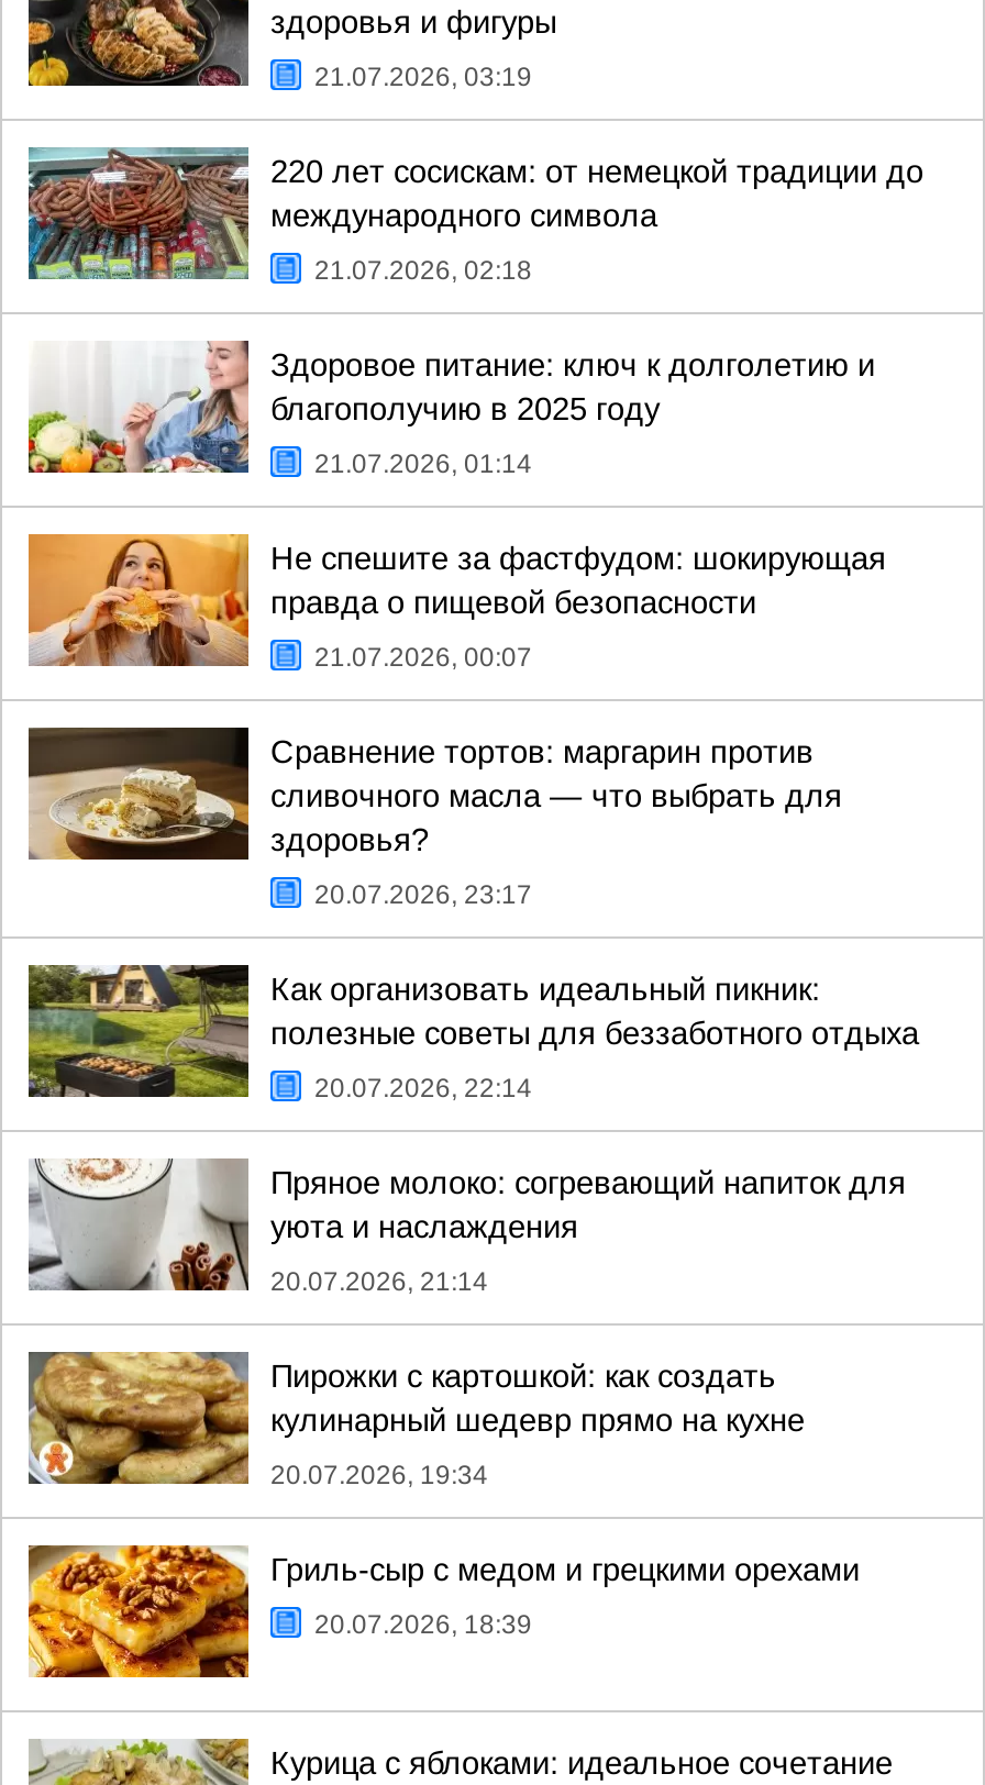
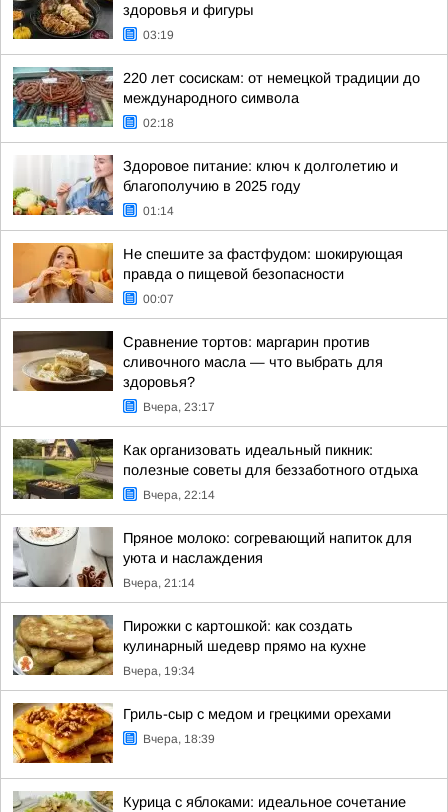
- 21.07.2026, 03:19
+ 03:19

- 21.07.2026, 02:18
+ 02:18

- 21.07.2026, 01:14
+ 01:14

- 21.07.2026, 00:07
+ 00:07

- 20.07.2026, 23:17
+ Вчера, 23:17

- 20.07.2026, 22:14
+ Вчера, 22:14

- 20.07.2026, 21:14
+ Вчера, 21:14

- 20.07.2026, 19:34
+ Вчера, 19:34

- 20.07.2026, 18:39
+ Вчера, 18:39
